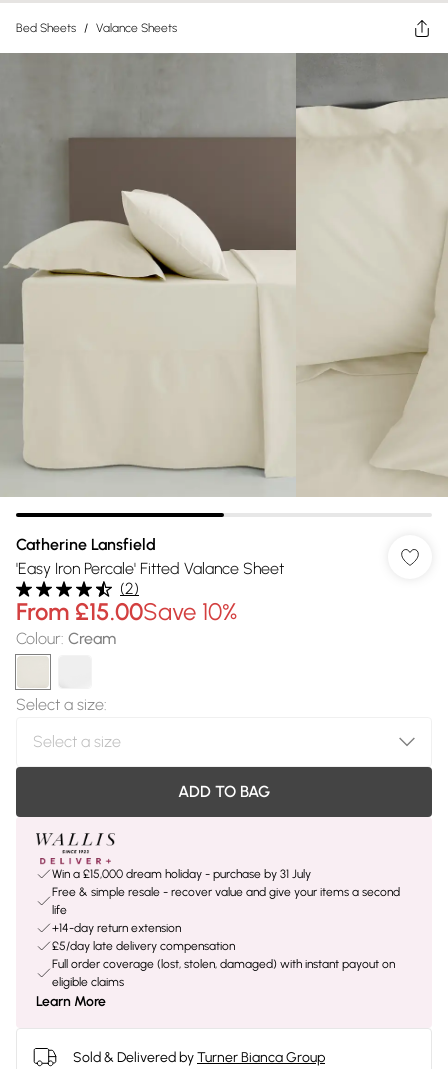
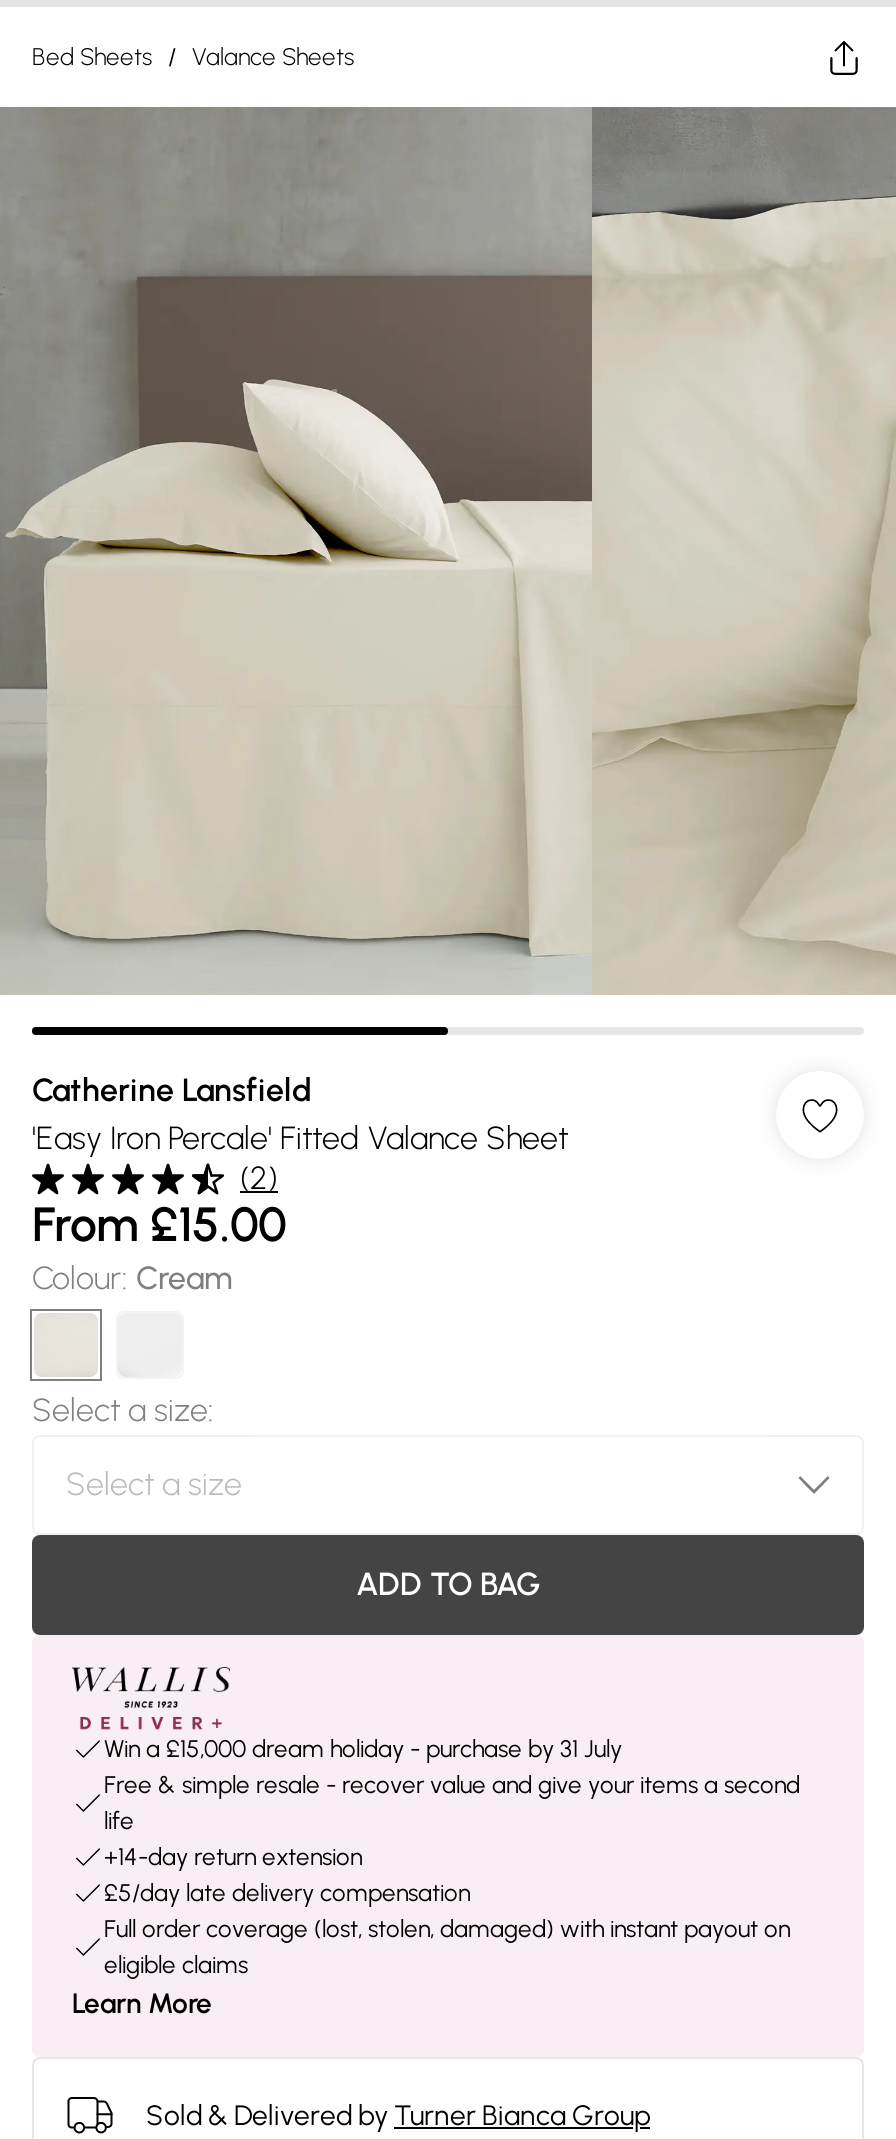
- From £15.00Save 10%
+ From £15.00
